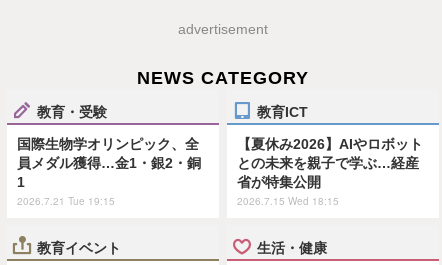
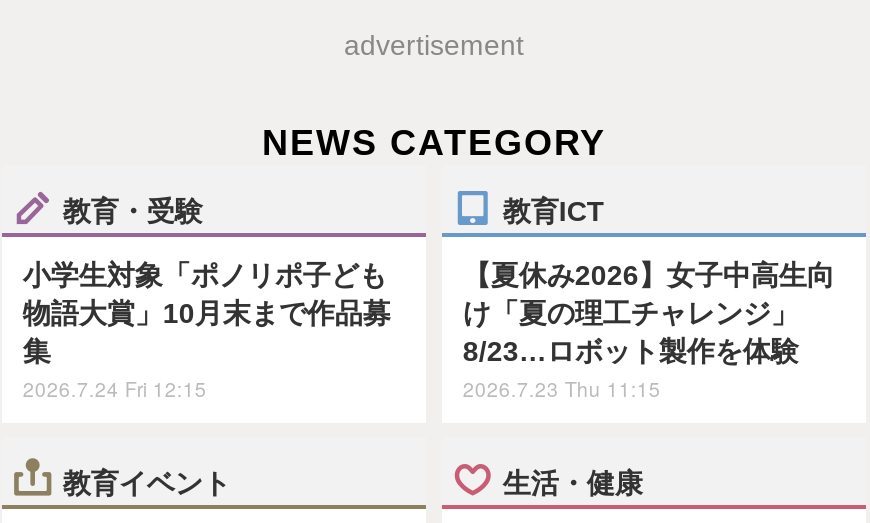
- 国際生物学オリンピック、全
- 員メダル獲得…金1・銀2・銅
- 1
- 2026.7.21 Tue 19:15
+ 小学生対象「ポノリポ子ども
+ 物語大賞」10月末まで作品募
+ 集
+ 2026.7.24 Fri 12:15

- 【夏休み2026】AIやロボット
- との未来を親子で学ぶ…経産
- 省が特集公開
- 2026.7.15 Wed 18:15
+ 【夏休み2026】女子中高生向
+ け「夏の理工チャレンジ」
+ 8/23…ロボット製作を体験
+ 2026.7.23 Thu 11:15
